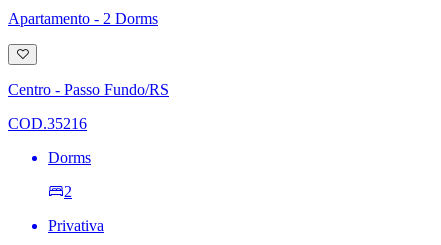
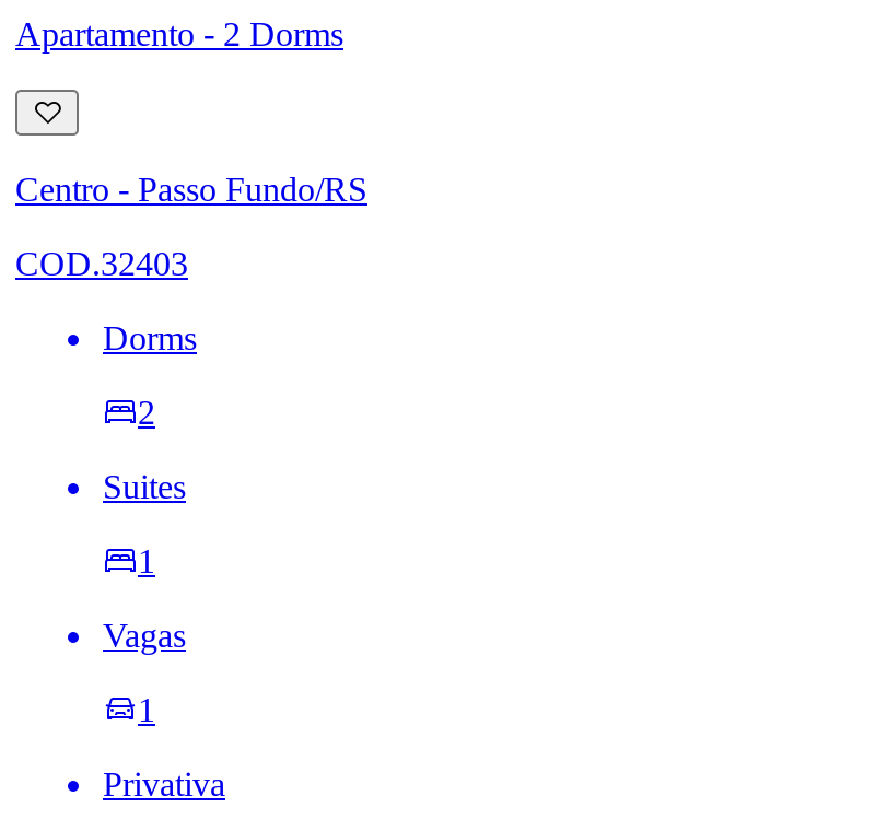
- COD.35216
+ COD.32403

+ Suites
+ 1
+ Vagas
+ 1
